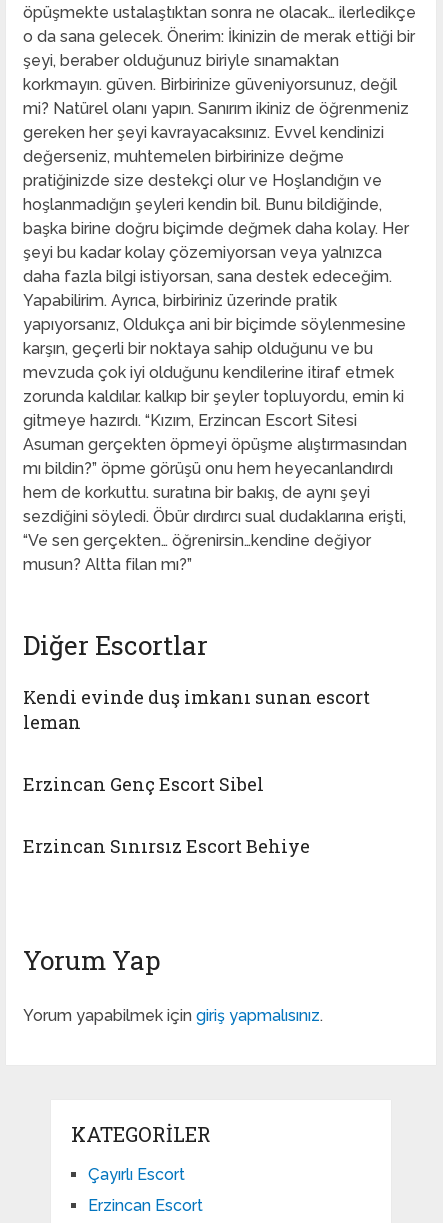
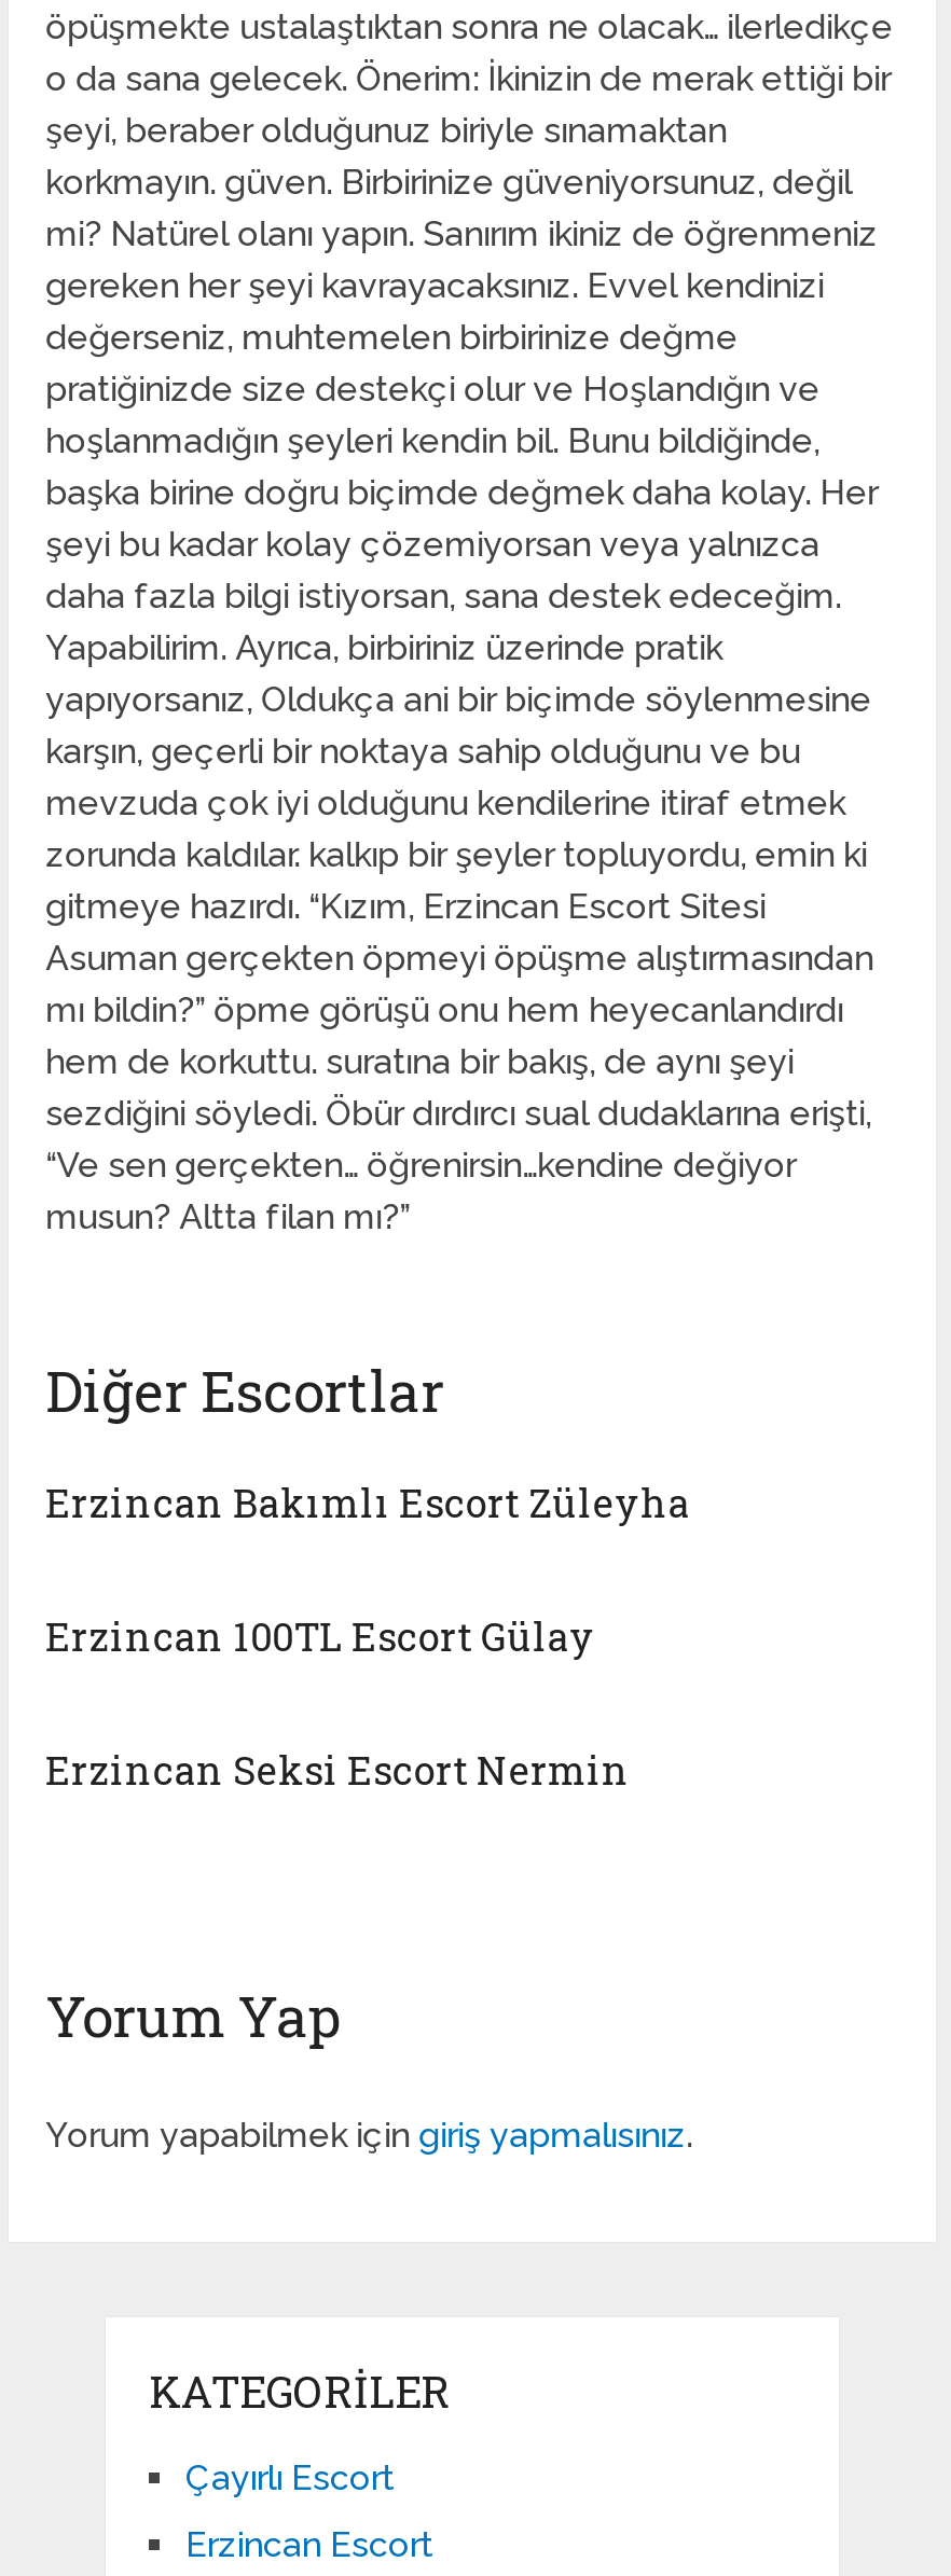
- Kendi evinde duş imkanı sunan escort
- leman
+ Erzincan Bakımlı Escort Züleyha

- Erzincan Genç Escort Sibel
+ Erzincan 100TL Escort Gülay

- Erzincan Sınırsız Escort Behiye
+ Erzincan Seksi Escort Nermin
